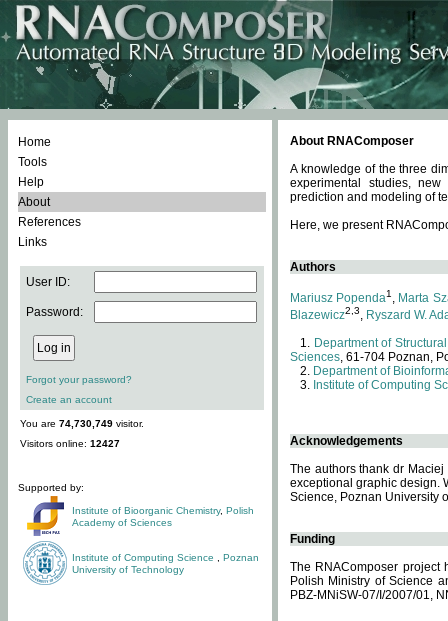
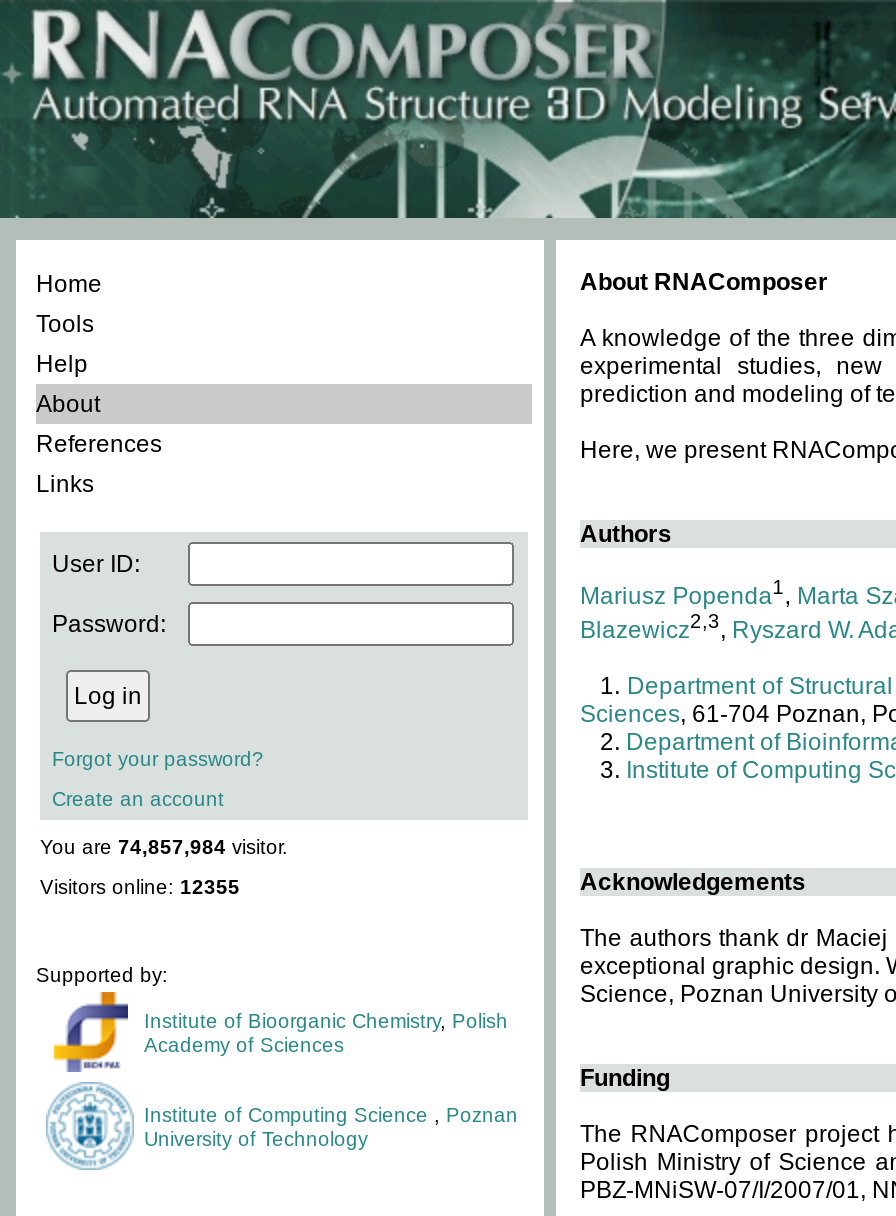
- You are 74,730,749 visitor.
+ You are 74,857,984 visitor.

- Visitors online: 12427
+ Visitors online: 12355
